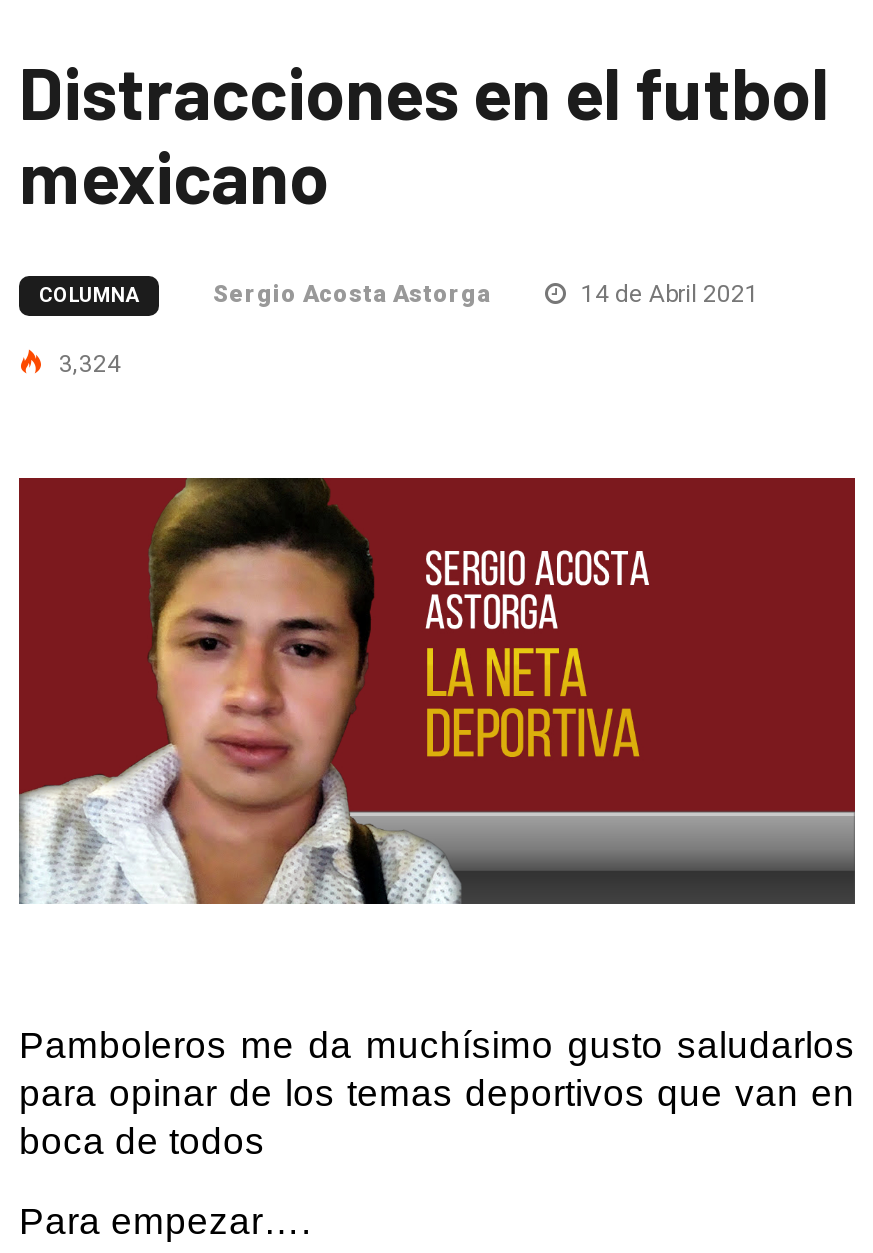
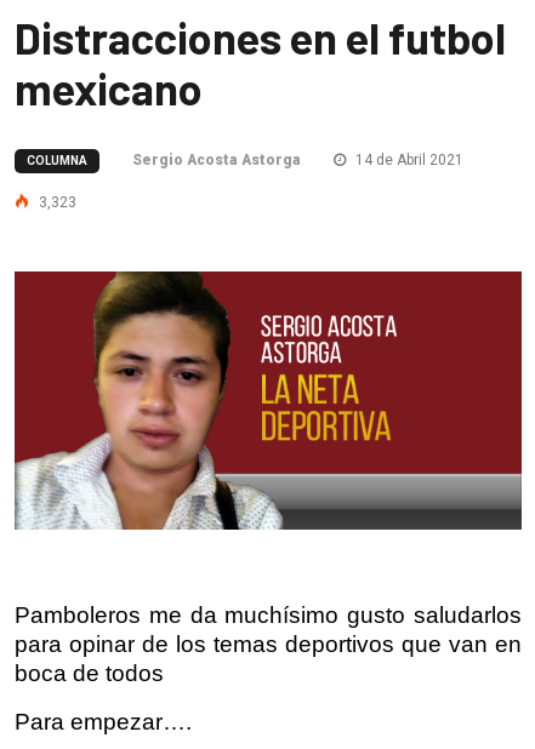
- 3,324
+ 3,323
